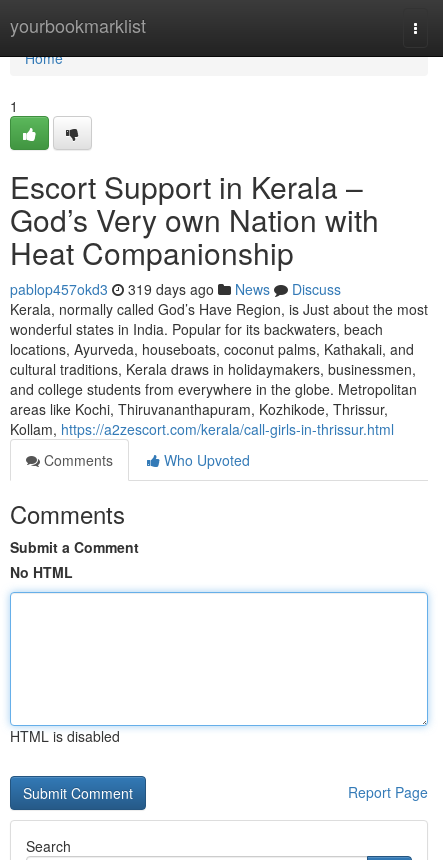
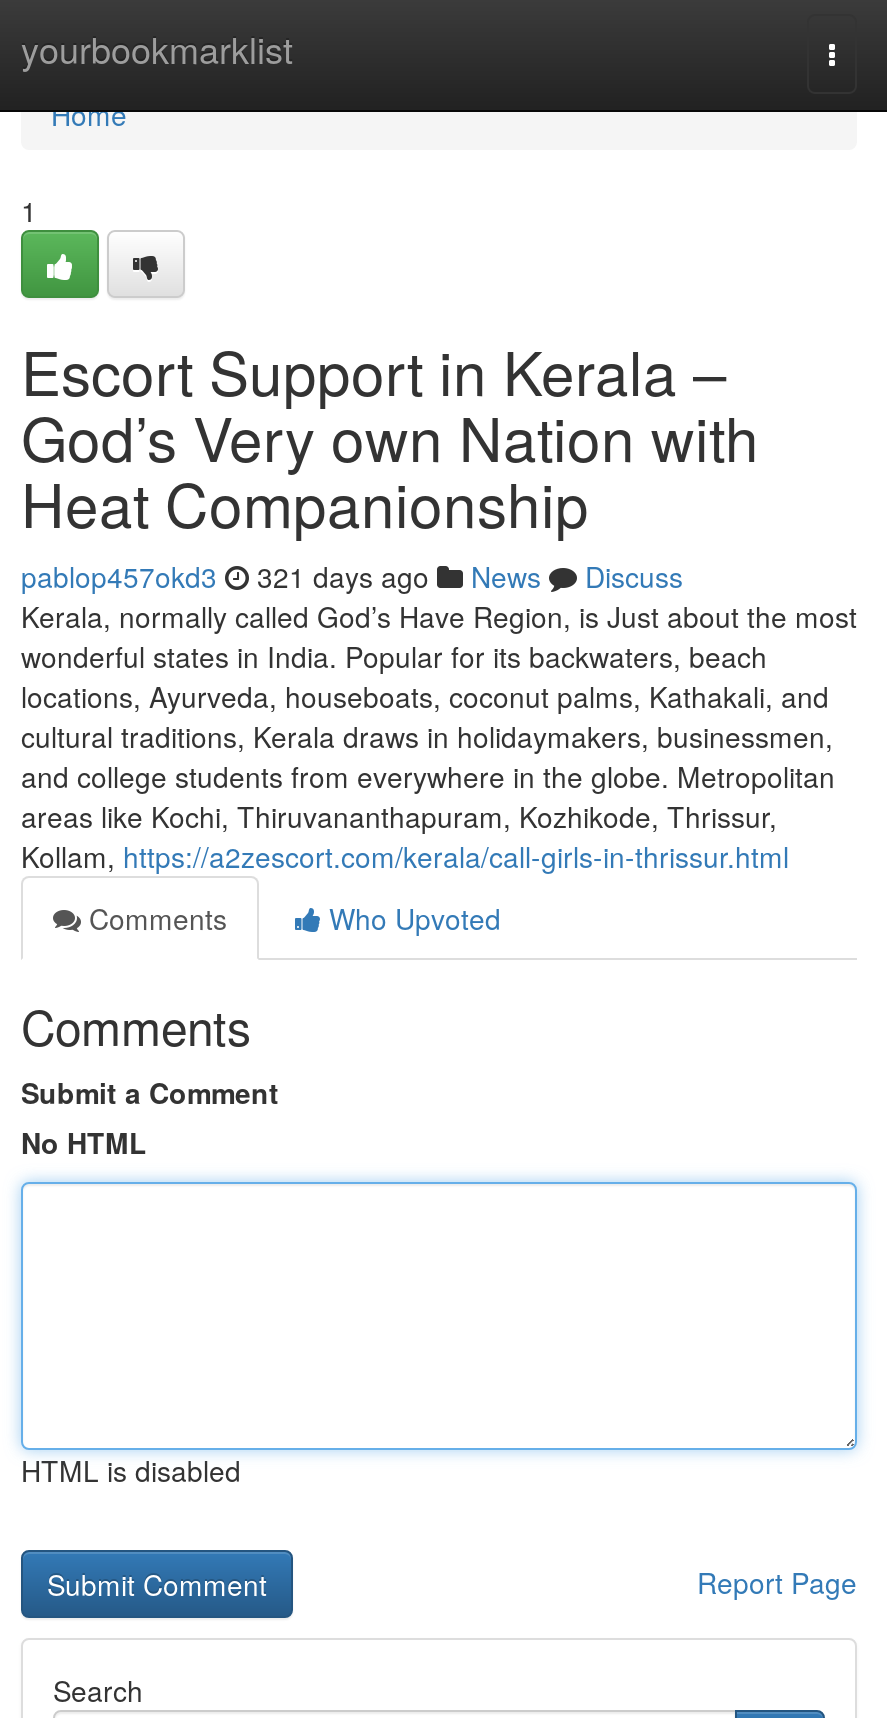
- pablop457okd3 319 days ago News Discuss
+ pablop457okd3 321 days ago News Discuss
